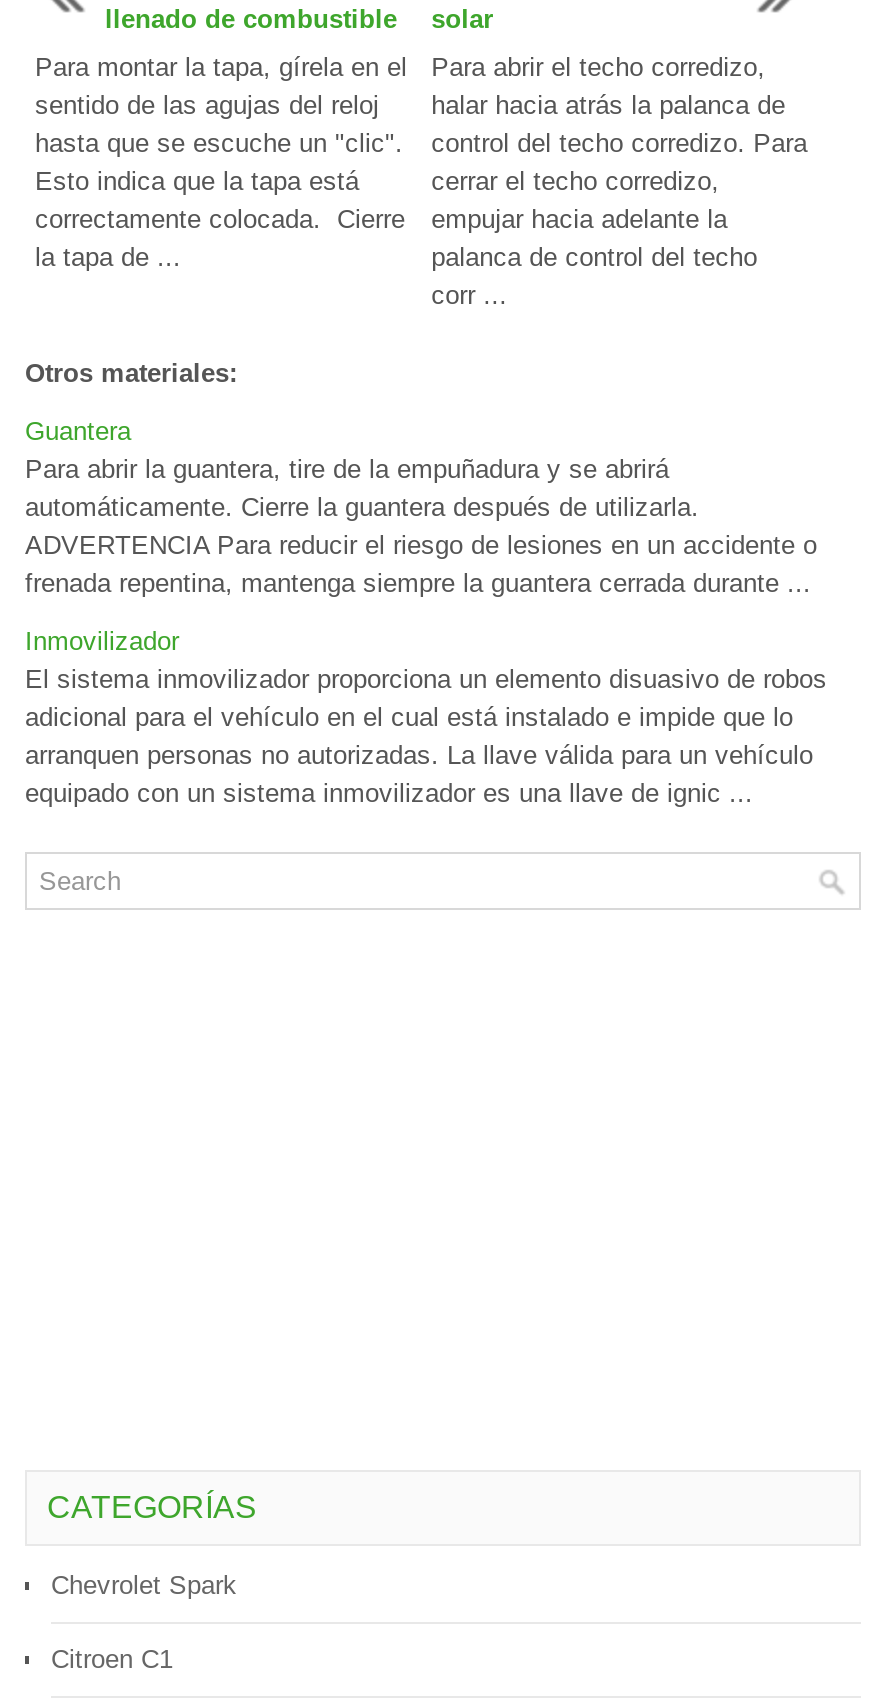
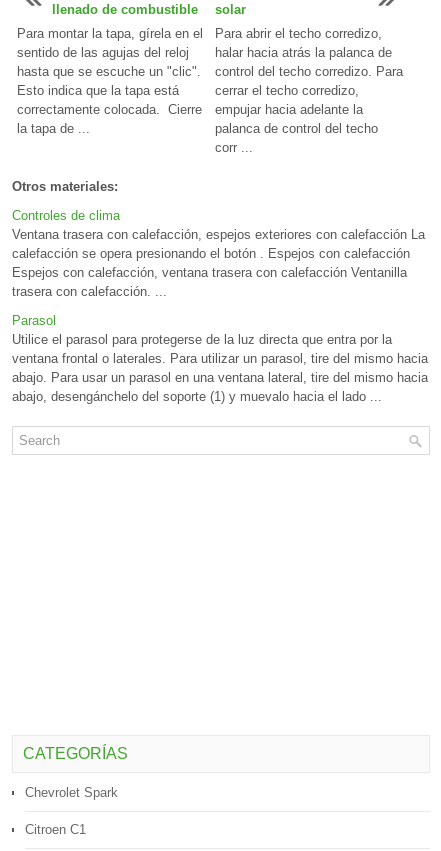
- Guantera
- Para abrir la guantera, tire de la empuñadura y se abrirá
- automáticamente. Cierre la guantera después de utilizarla.
- ADVERTENCIA Para reducir el riesgo de lesiones en un accidente o
- frenada repentina, mantenga siempre la guantera cerrada durante ...
+ Controles de clima
+ Ventana trasera con calefacción, espejos exteriores con calefacción La
+ calefacción se opera presionando el botón . Espejos con calefacción
+ Espejos con calefacción, ventana trasera con calefacción Ventanilla
+ trasera con calefacción. ...

- Inmovilizador
- El sistema inmovilizador proporciona un elemento disuasivo de robos
- adicional para el vehículo en el cual está instalado e impide que lo
- arranquen personas no autorizadas. La llave válida para un vehículo
- equipado con un sistema inmovilizador es una llave de ignic ...
+ Parasol
+ Utilice el parasol para protegerse de la luz directa que entra por la
+ ventana frontal o laterales. Para utilizar un parasol, tire del mismo hacia
+ abajo. Para usar un parasol en una ventana lateral, tire del mismo hacia
+ abajo, desengánchelo del soporte (1) y muevalo hacia el lado ...
